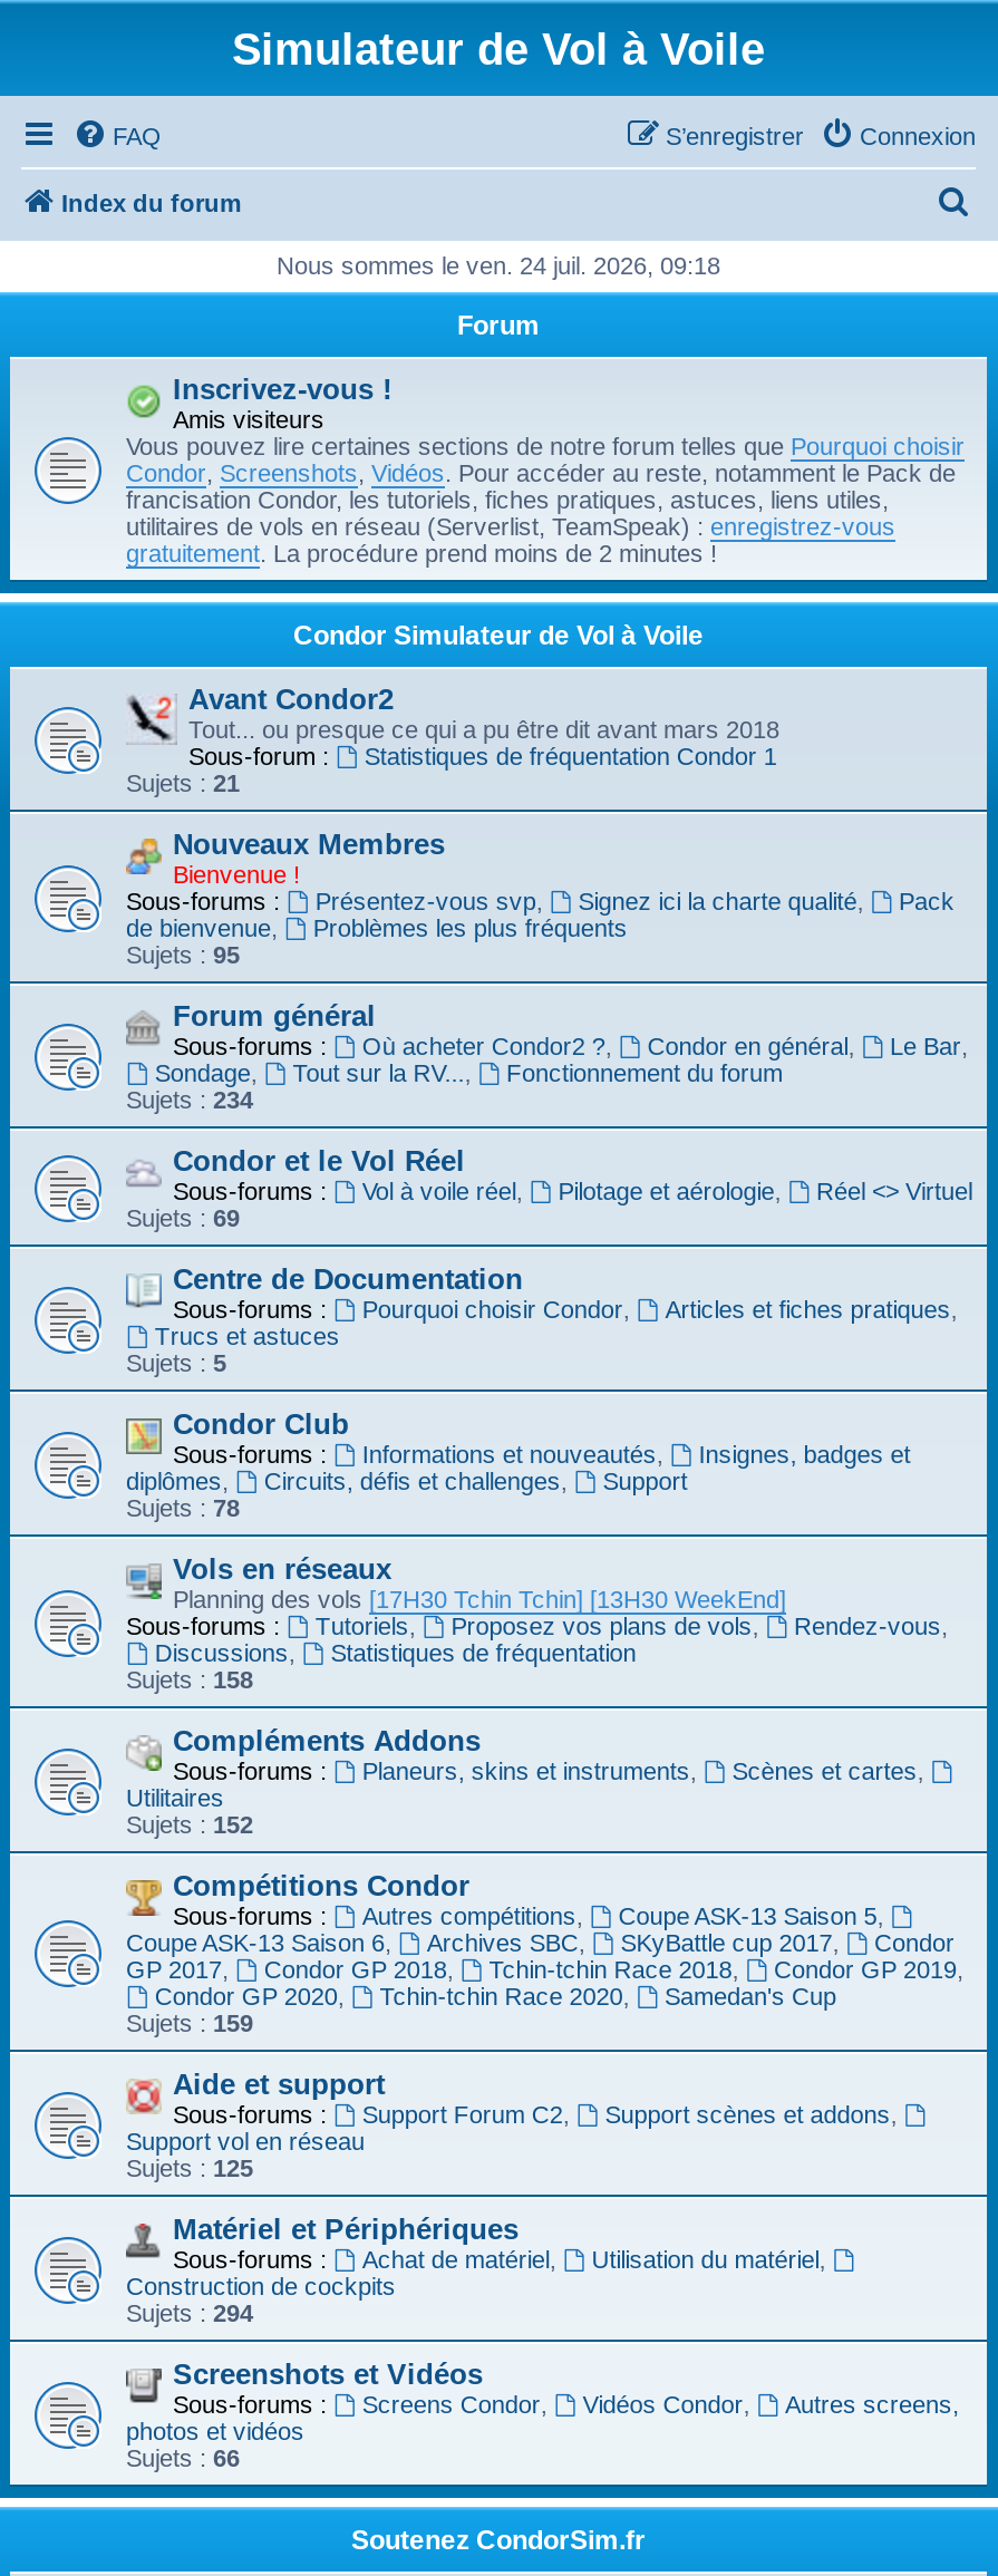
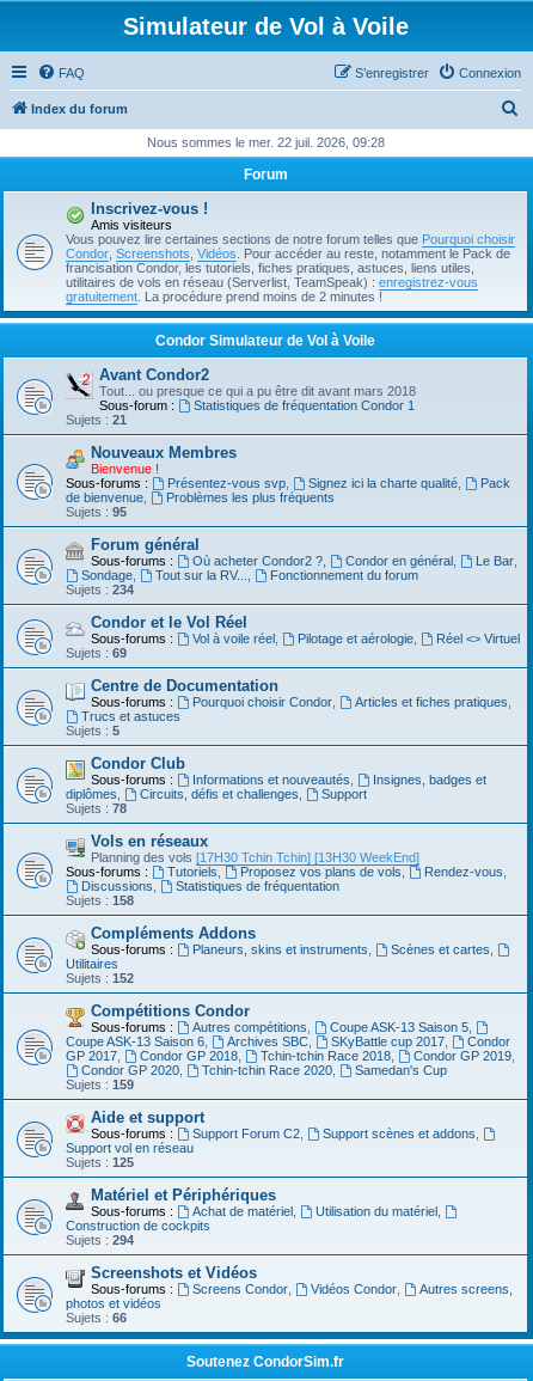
- Nous sommes le ven. 24 juil. 2026, 09:18
+ Nous sommes le mer. 22 juil. 2026, 09:28
